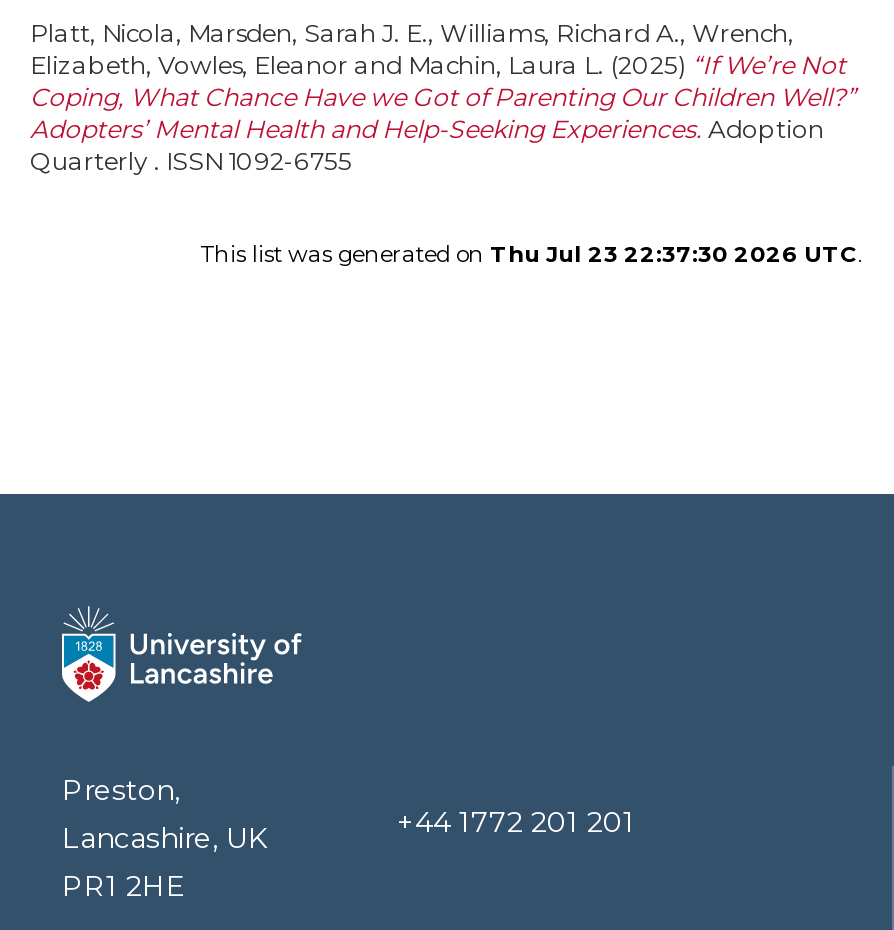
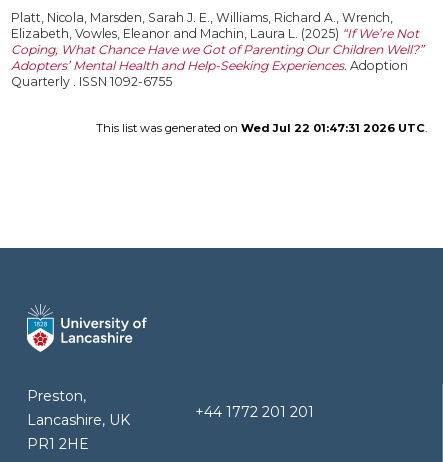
- This list was generated on Thu Jul 23 22:37:30 2026 UTC
+ This list was generated on Wed Jul 22 01:47:31 2026 UTC
